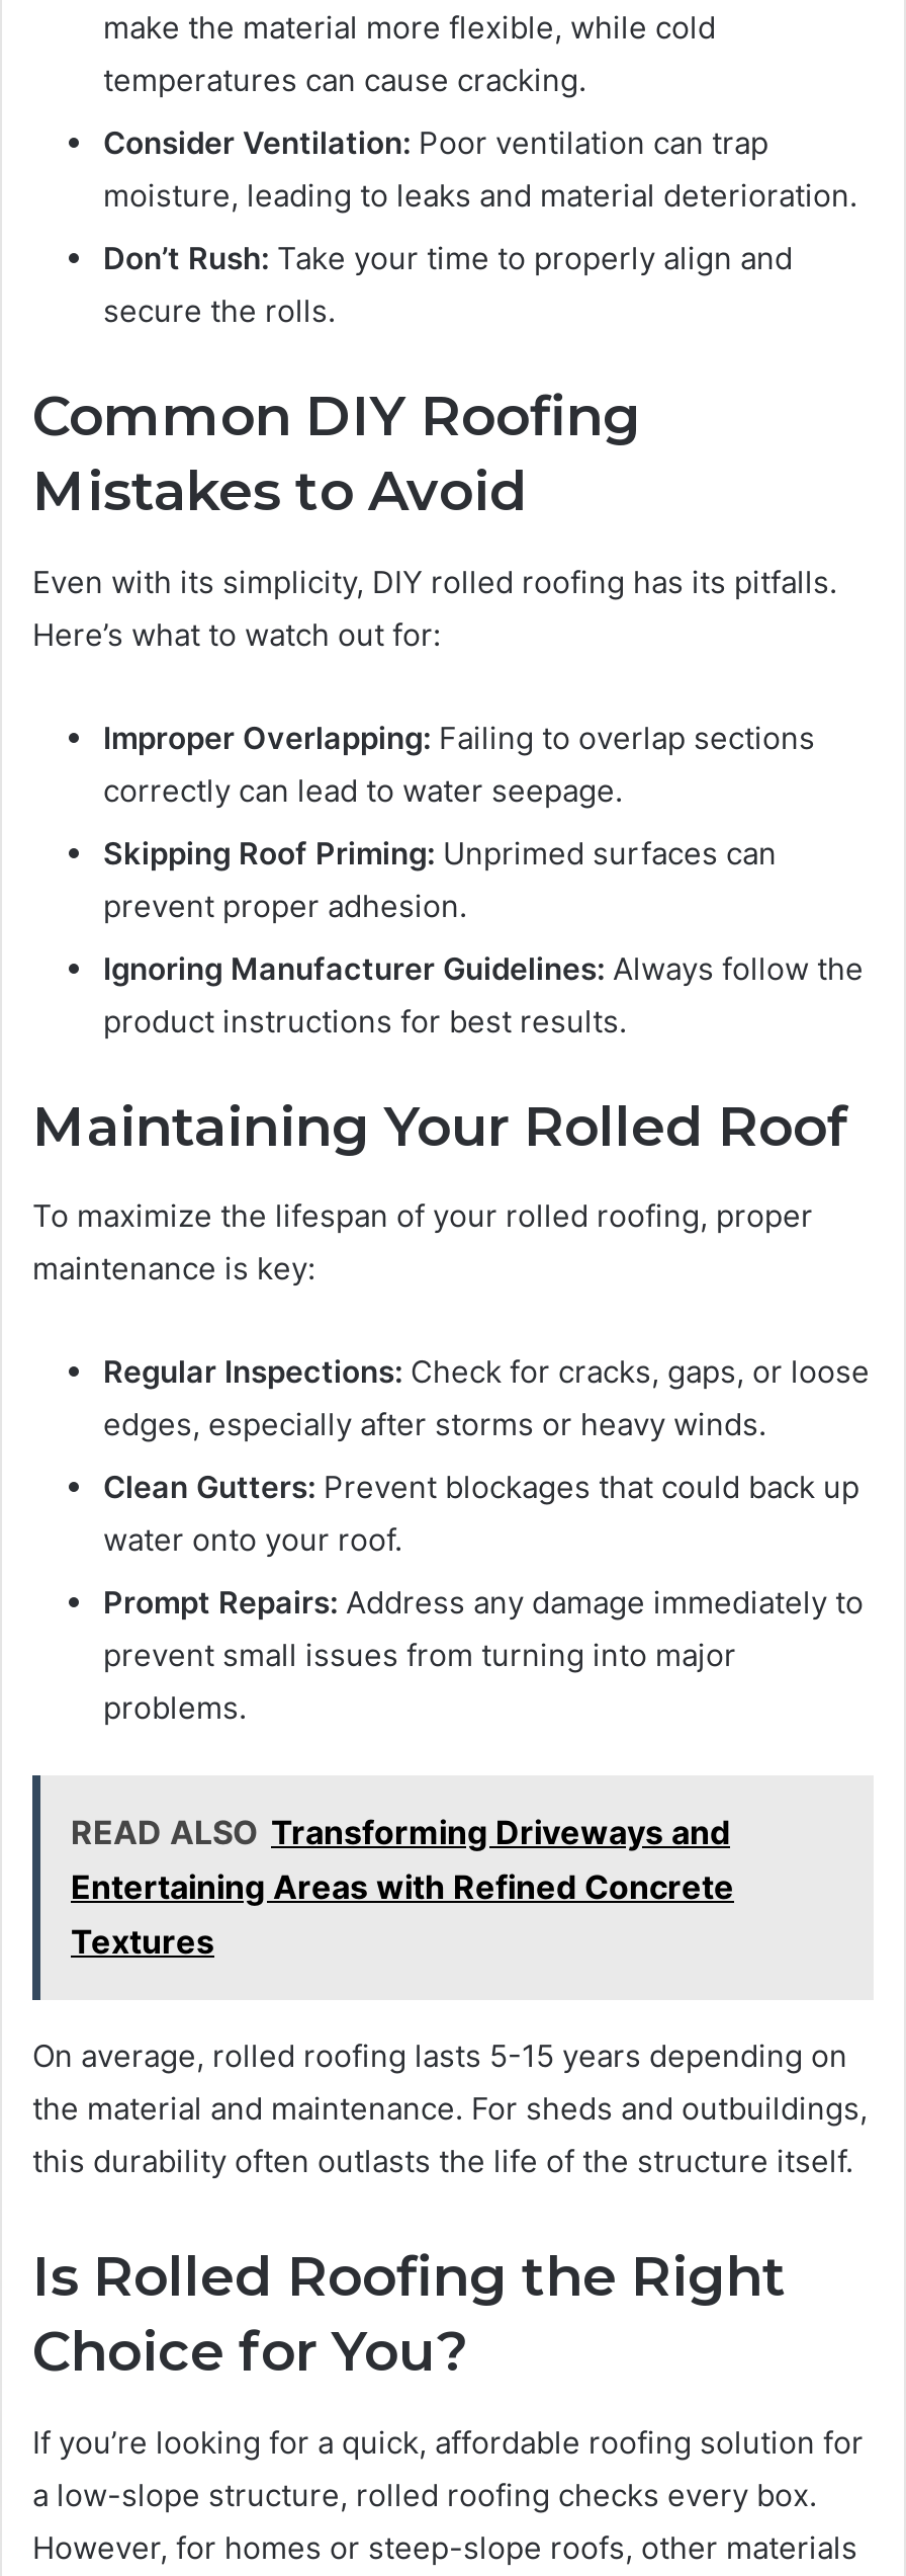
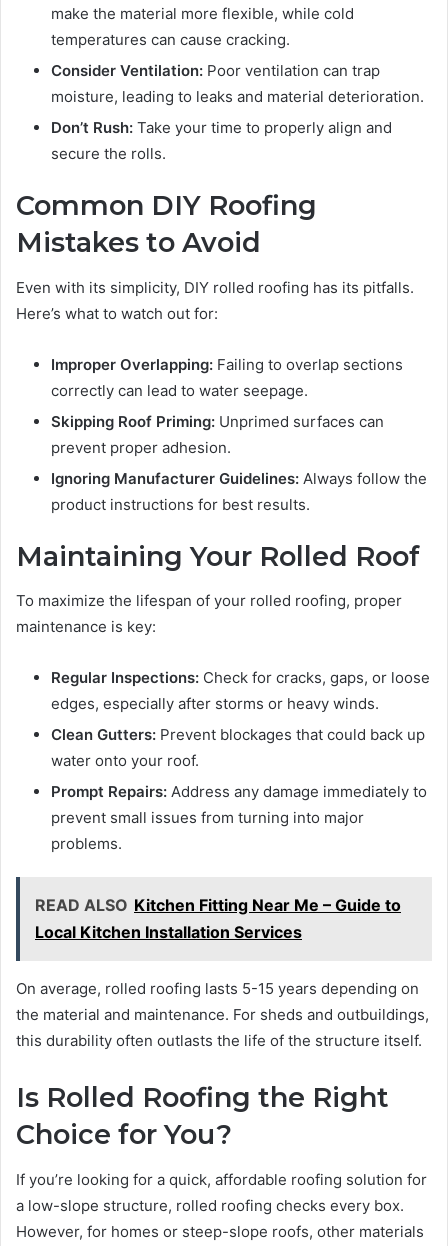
- READ ALSO Transforming Driveways and
- Entertaining Areas with Refined Concrete
- Textures
+ READ ALSO Kitchen Fitting Near Me – Guide to
+ Local Kitchen Installation Services
